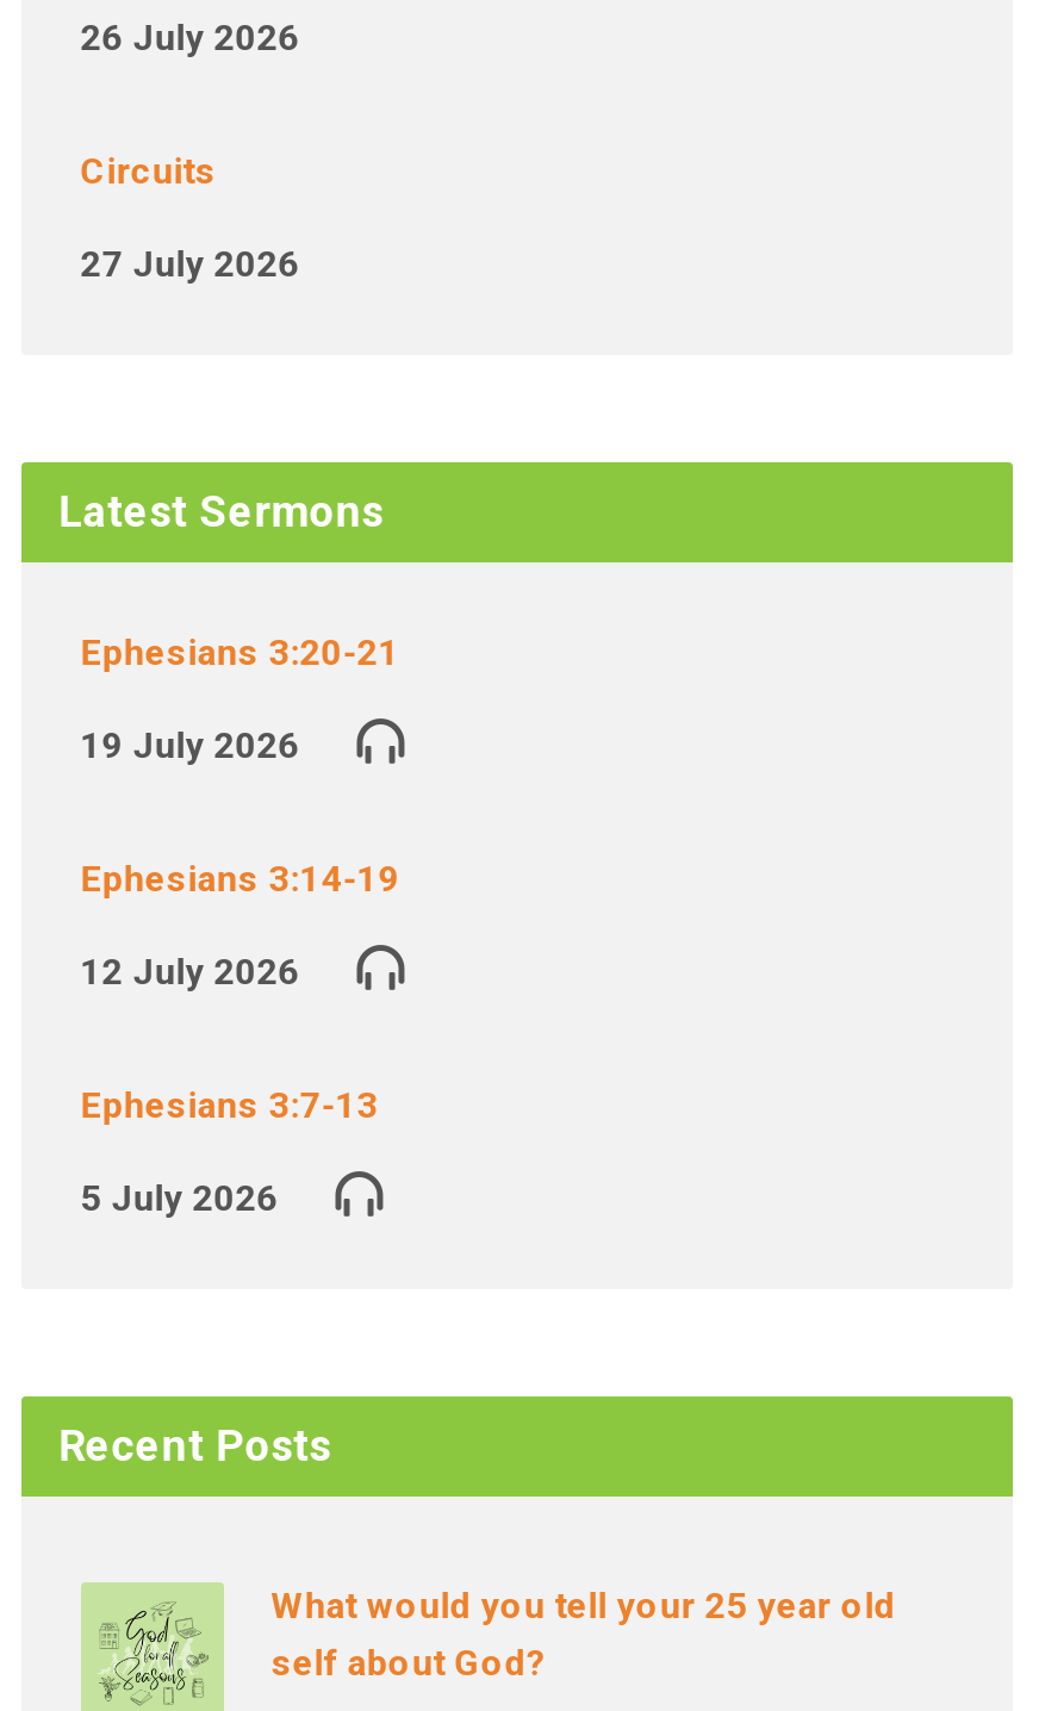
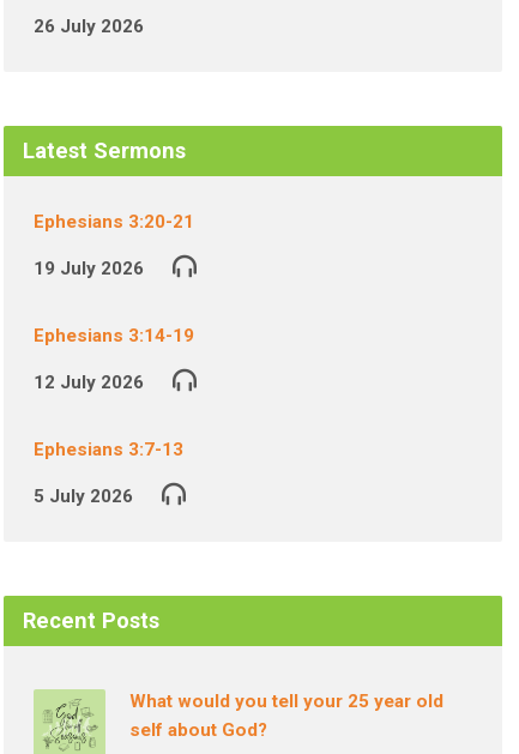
- Circuits
- 27 July 2026
